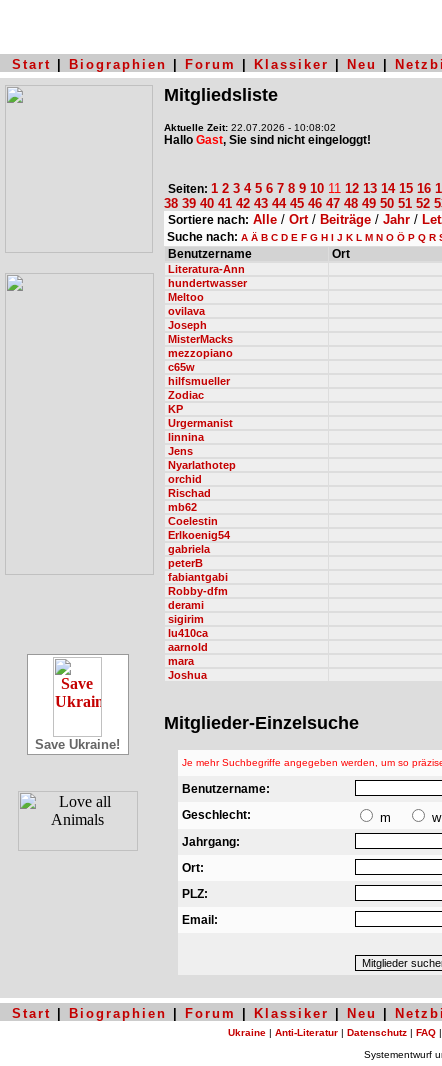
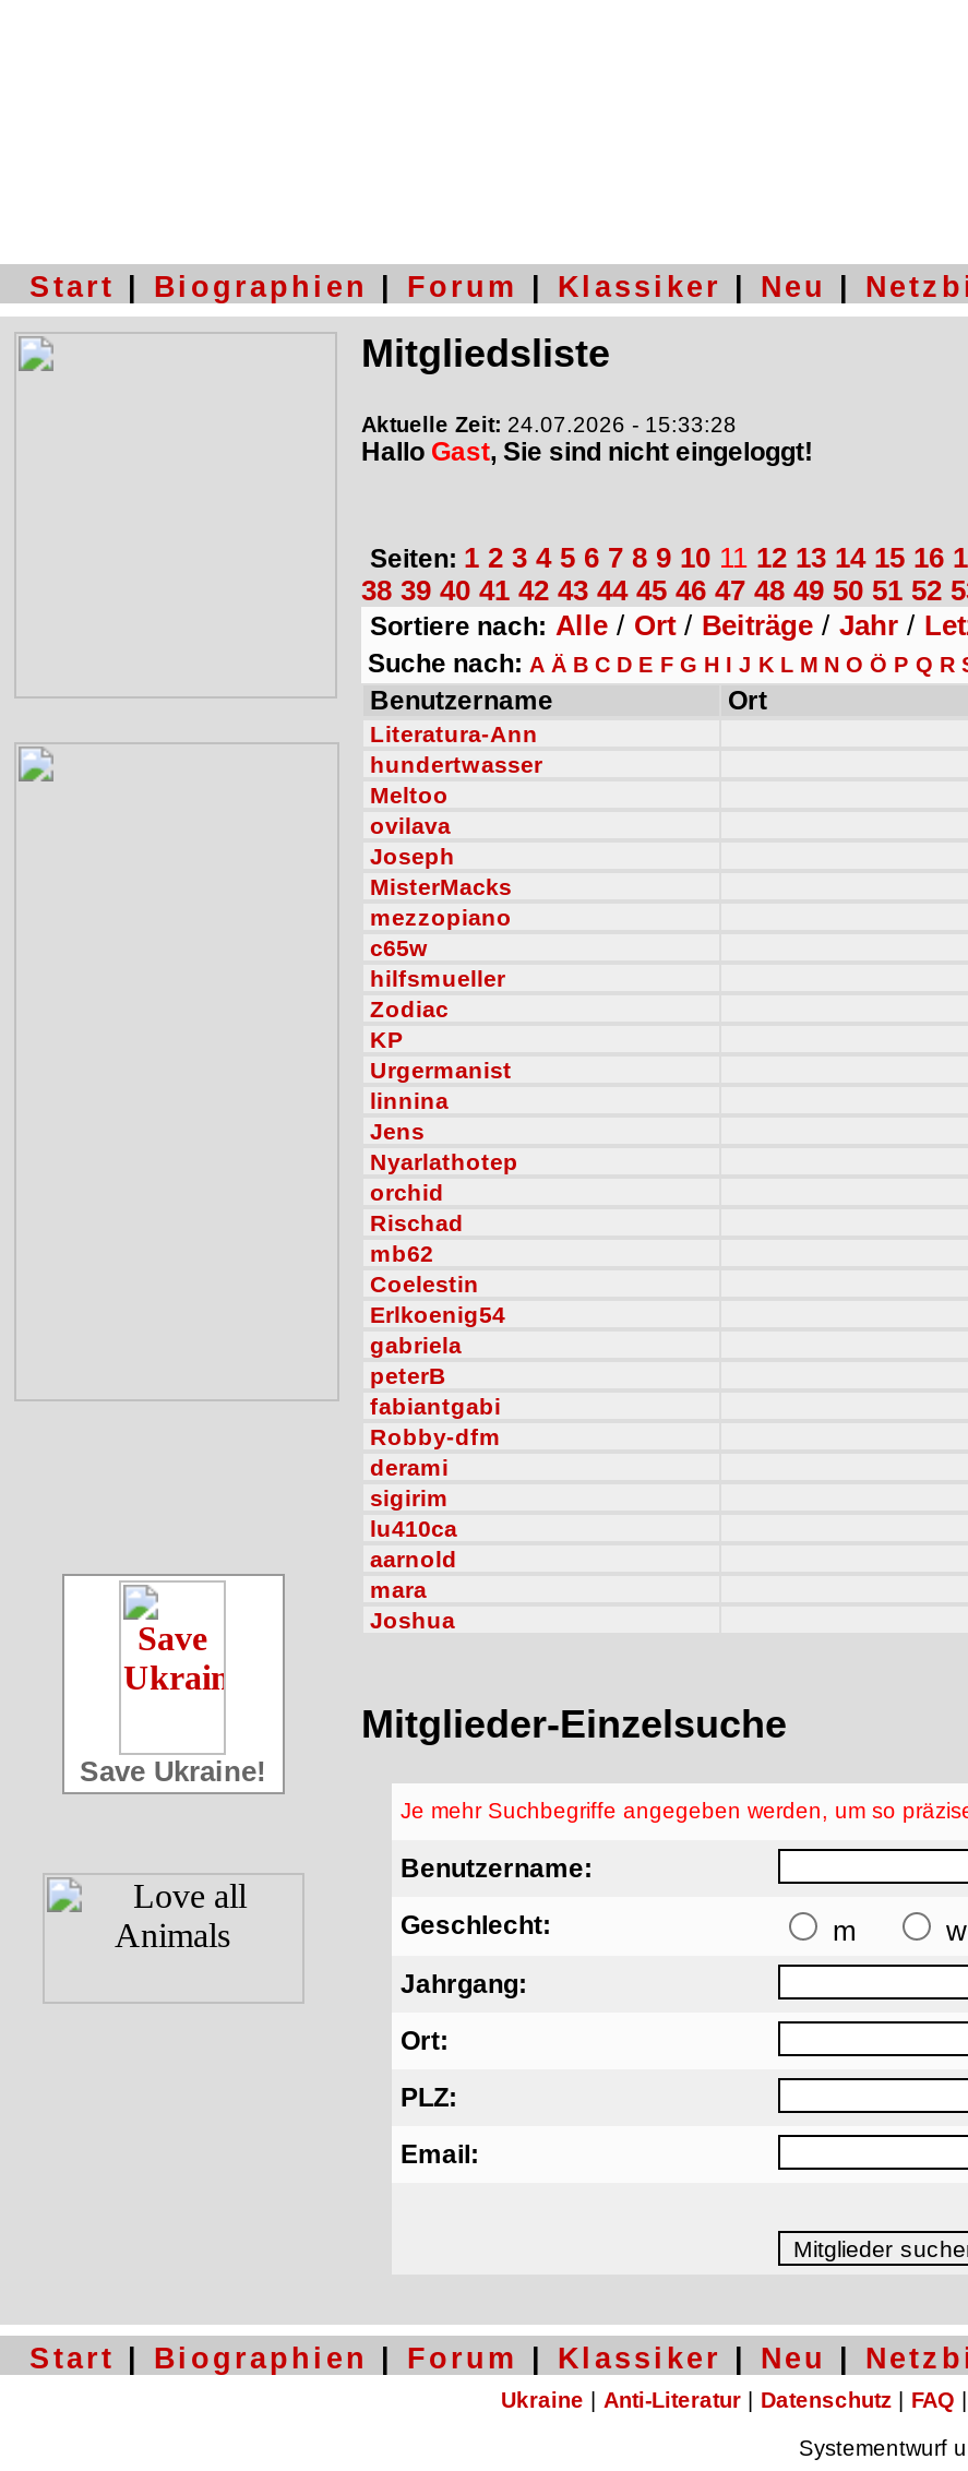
- Aktuelle Zeit: 22.07.2026 - 10:08:02
+ Aktuelle Zeit: 24.07.2026 - 15:33:28
